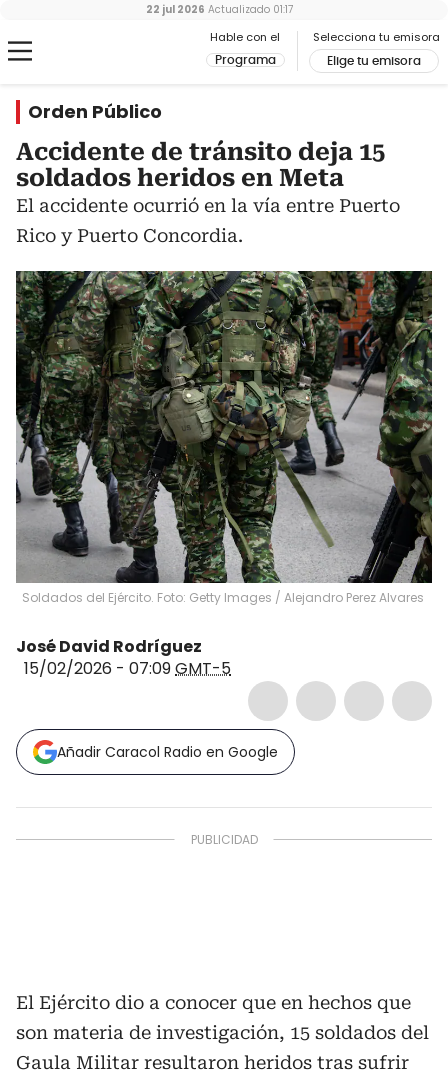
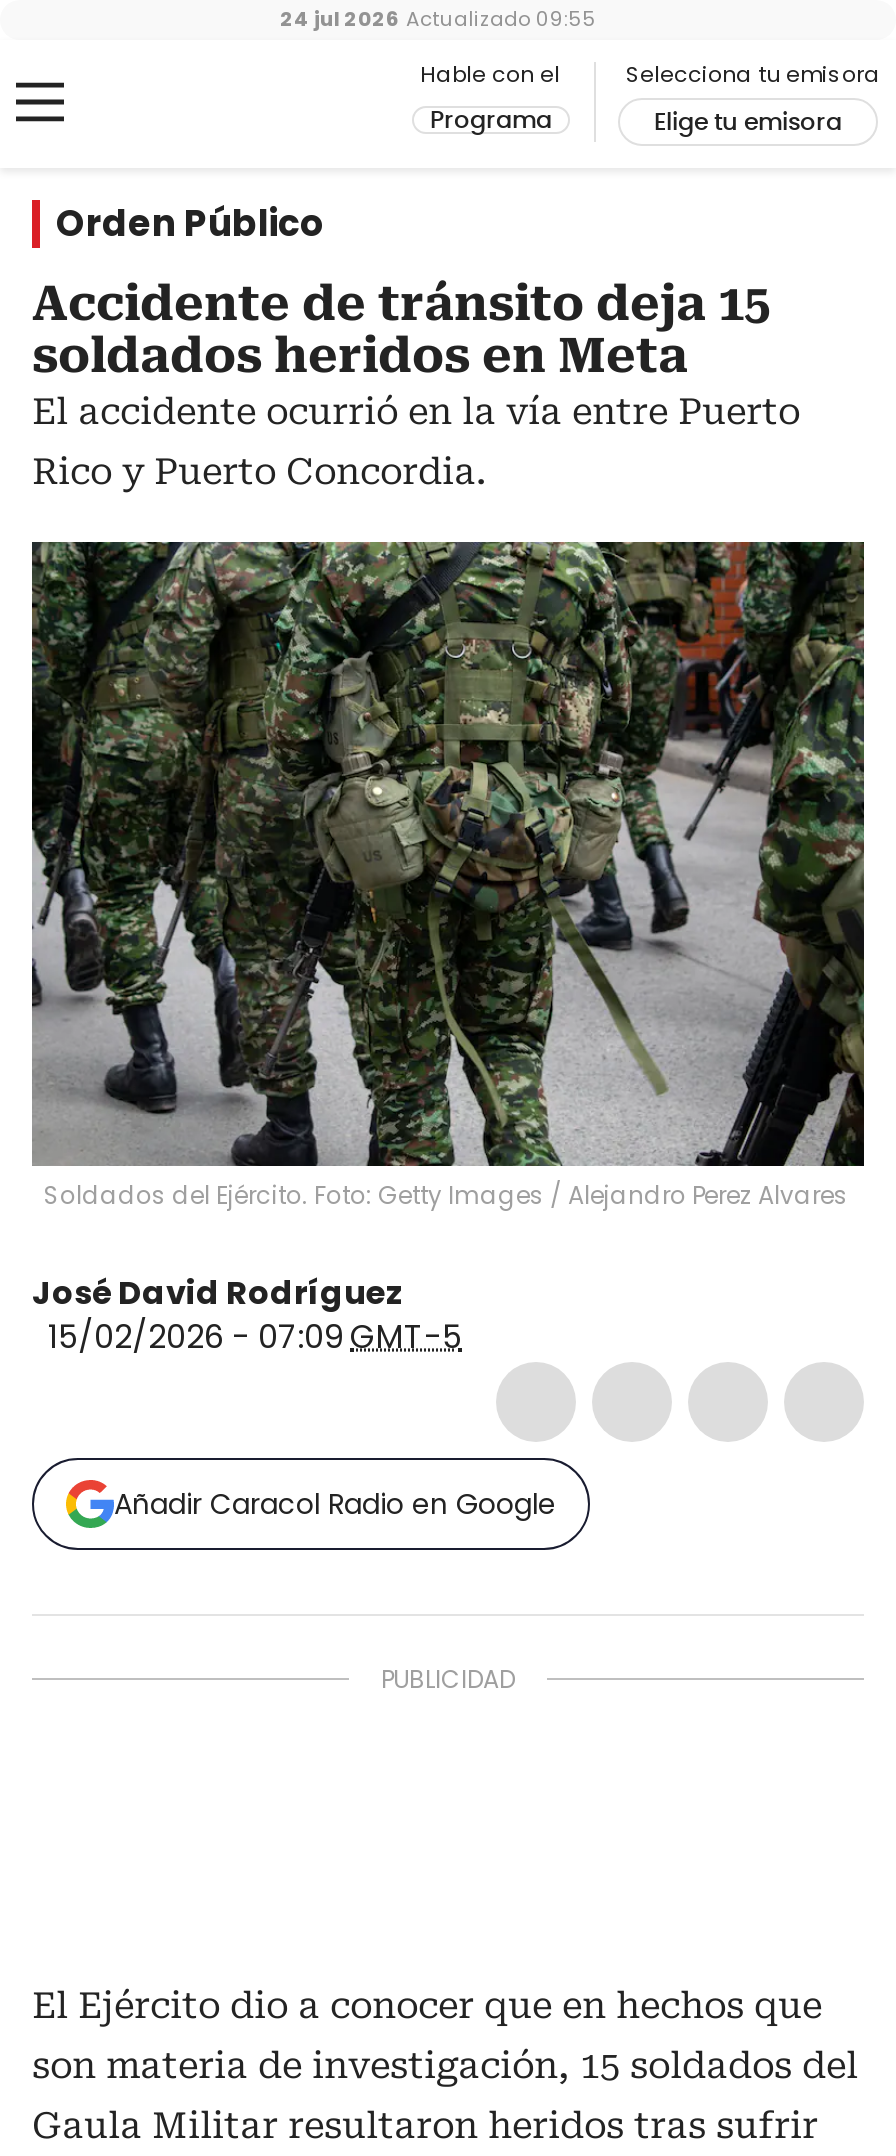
- 22 jul 2026 Actualizado 01:17
+ 24 jul 2026 Actualizado 09:55
